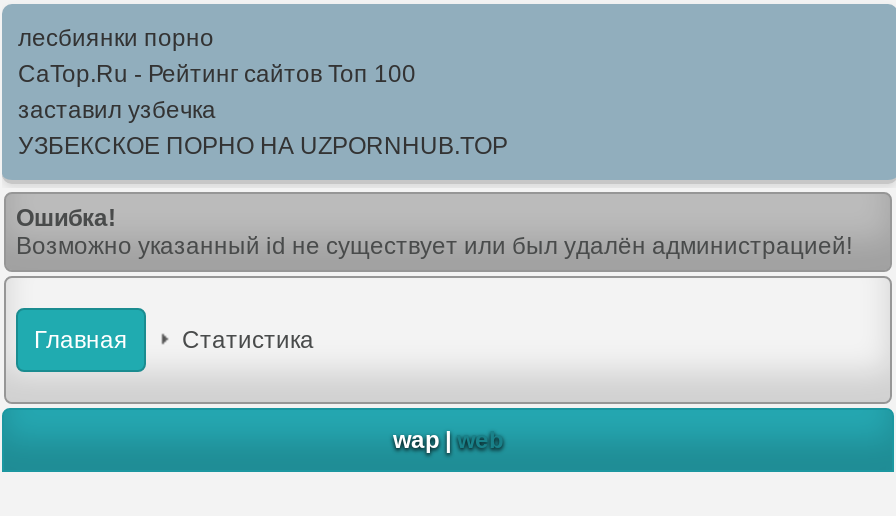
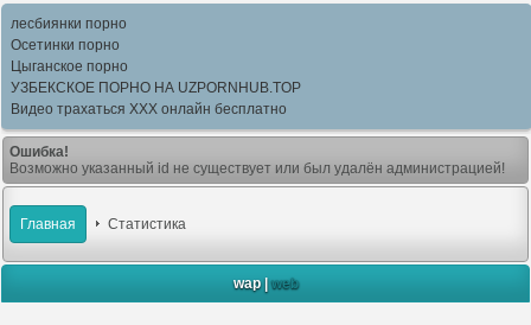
- CaTop.Ru - Рейтинг сайтов Toп 100
- заставил узбечка
+ Осетинки порно
+ Цыганское порно

+ Видео трахаться XXX онлайн бесплатно
